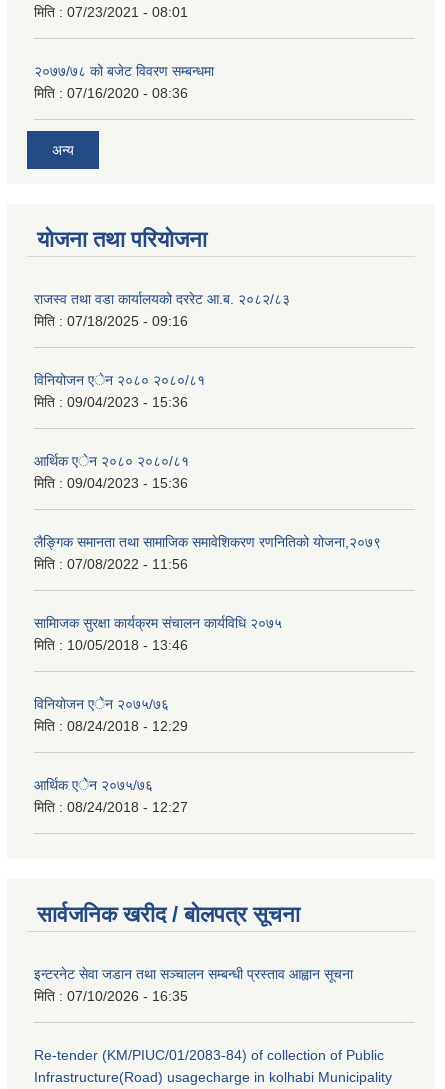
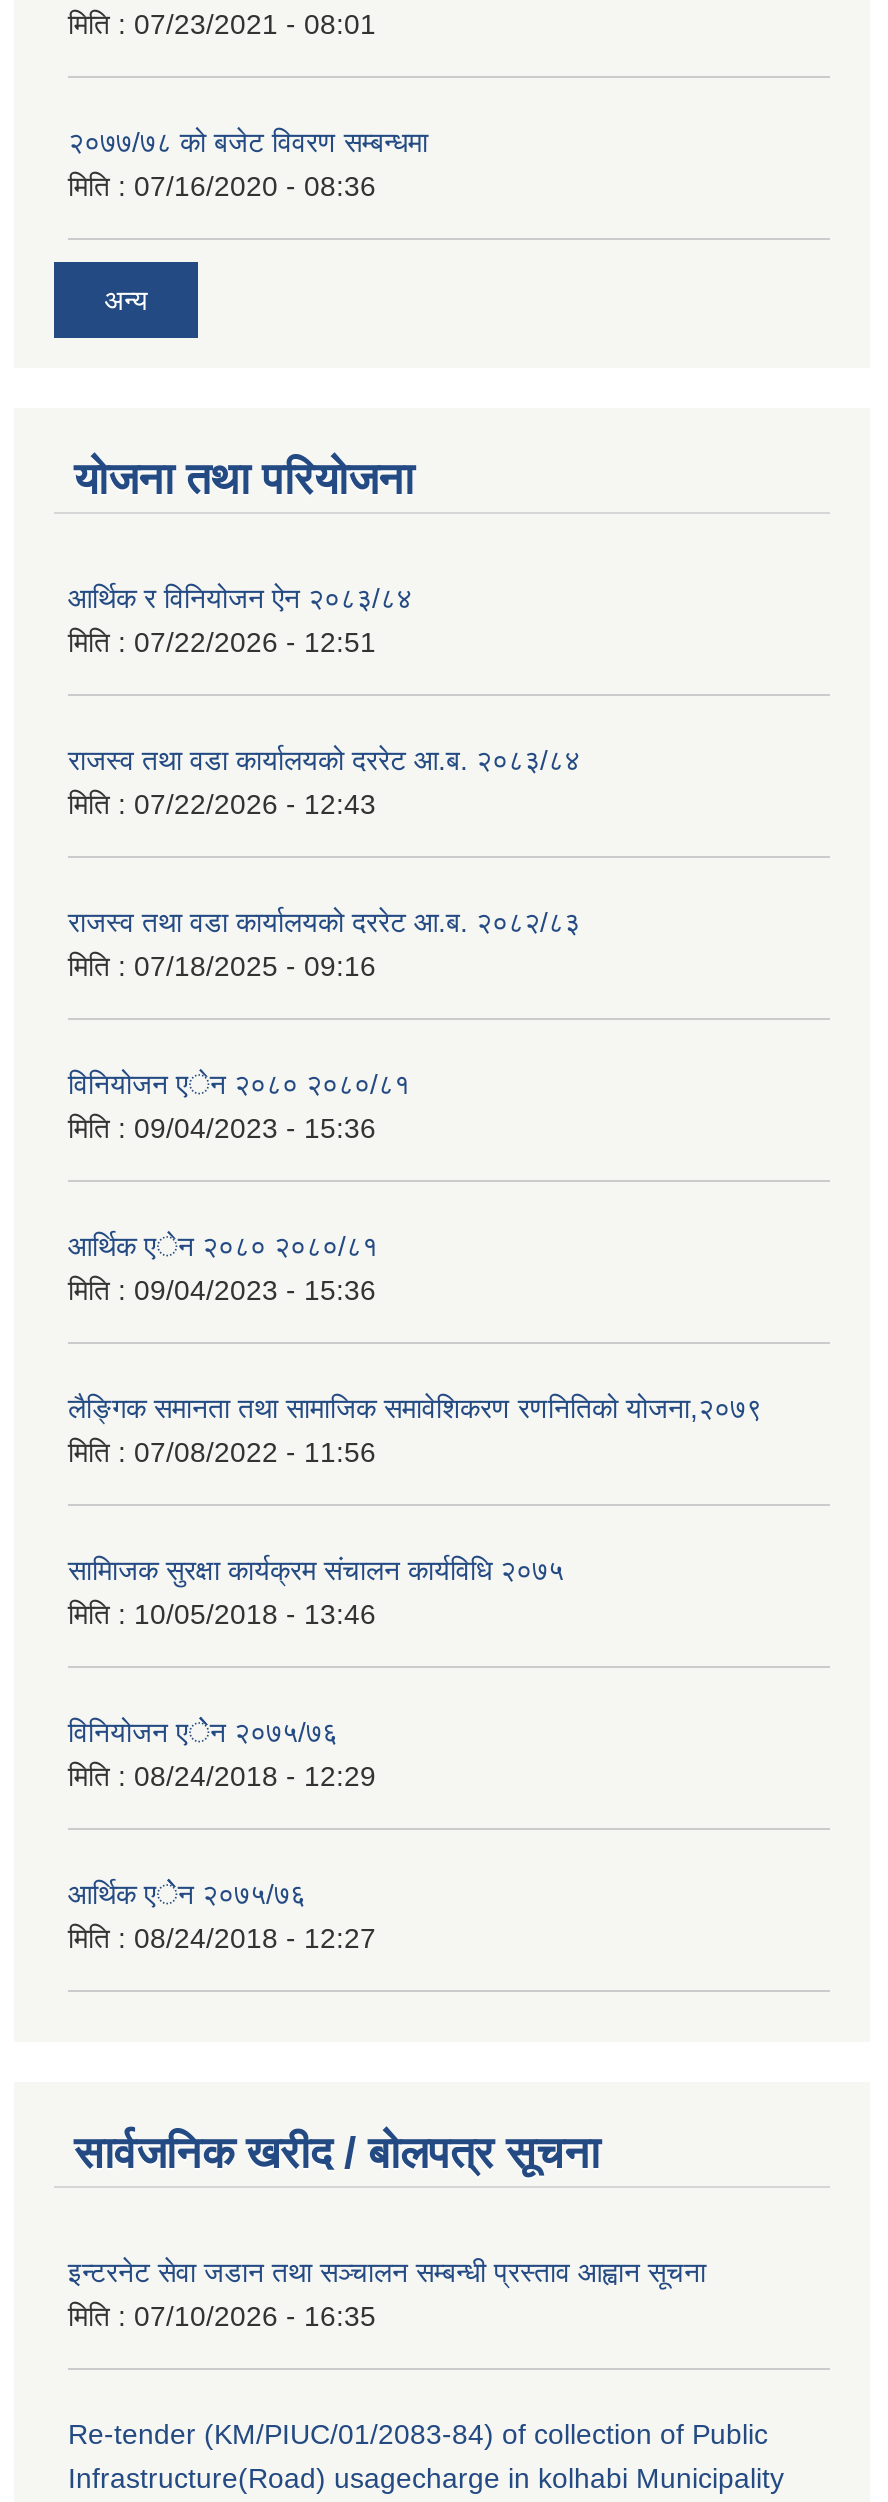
+ आर्थिक र विनियोजन ऐन २०८३/८४
+ मिति : 07/22/2026 - 12:51

+ राजस्व तथा वडा कार्यालयको दररेट आ.ब. २०८३/८४
+ मिति : 07/22/2026 - 12:43
